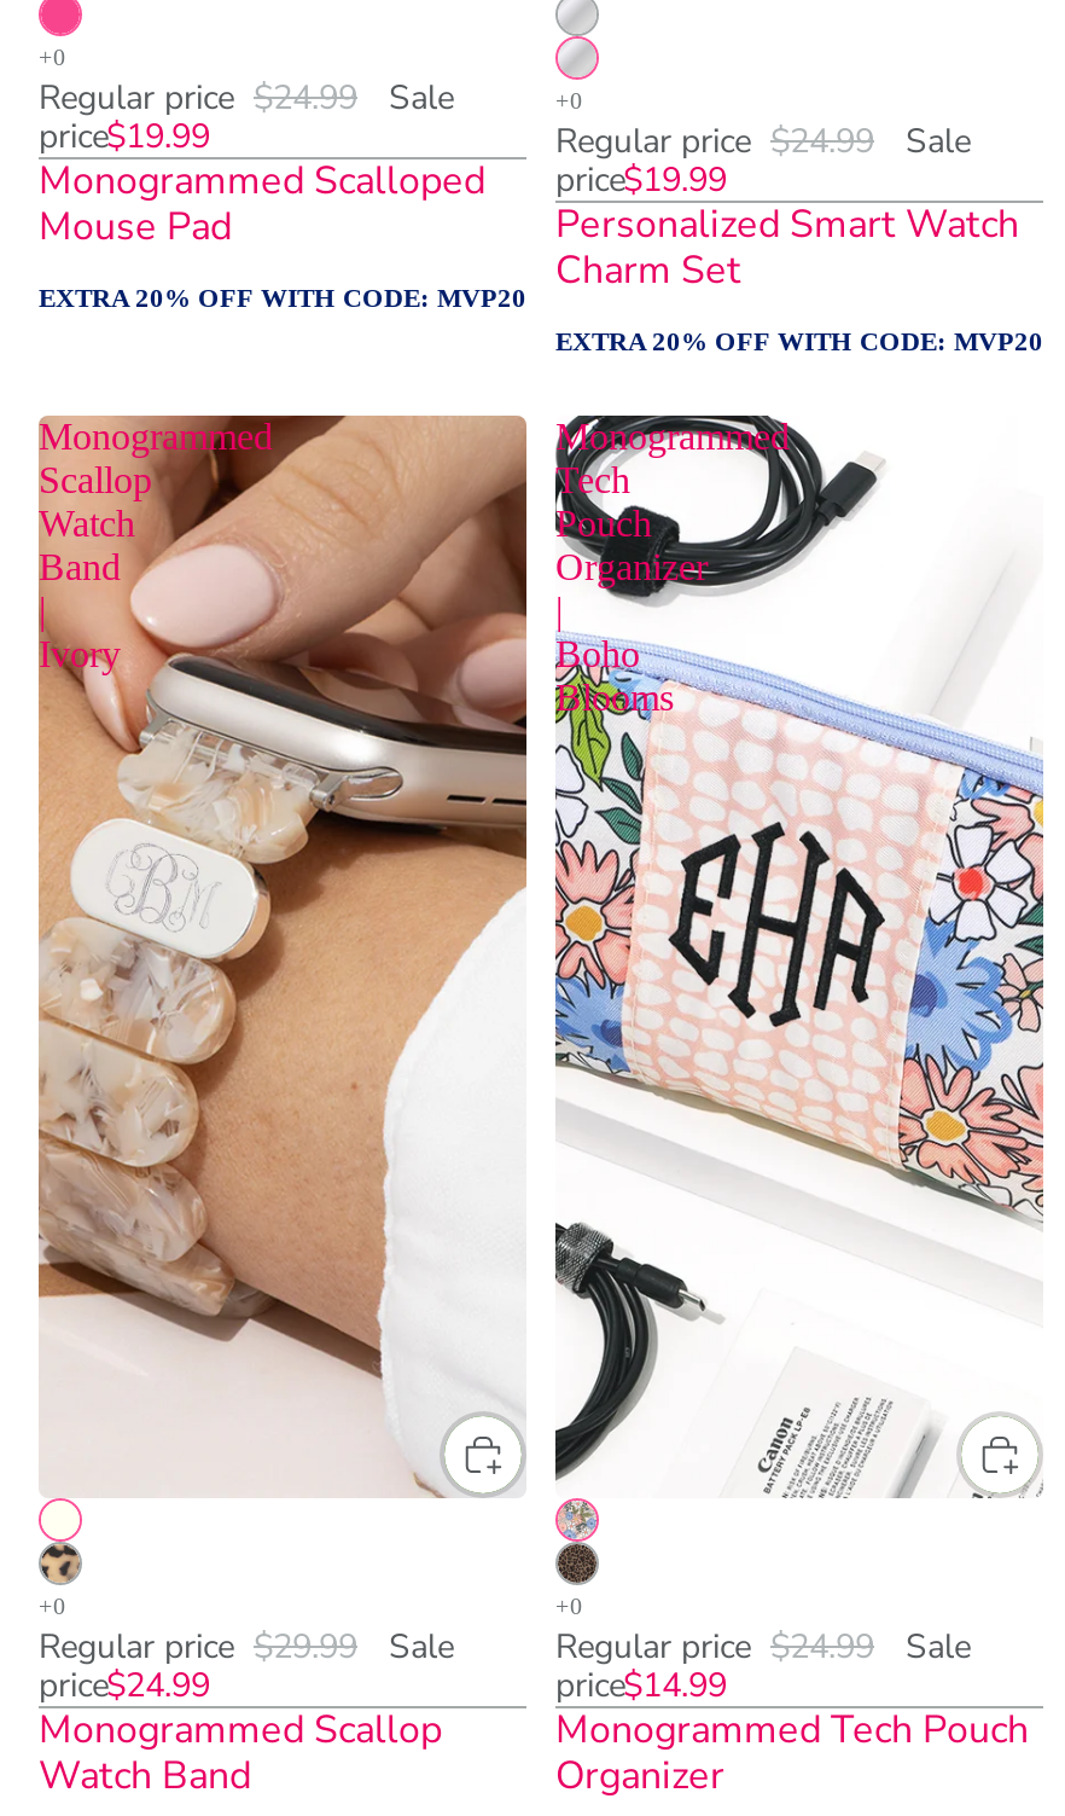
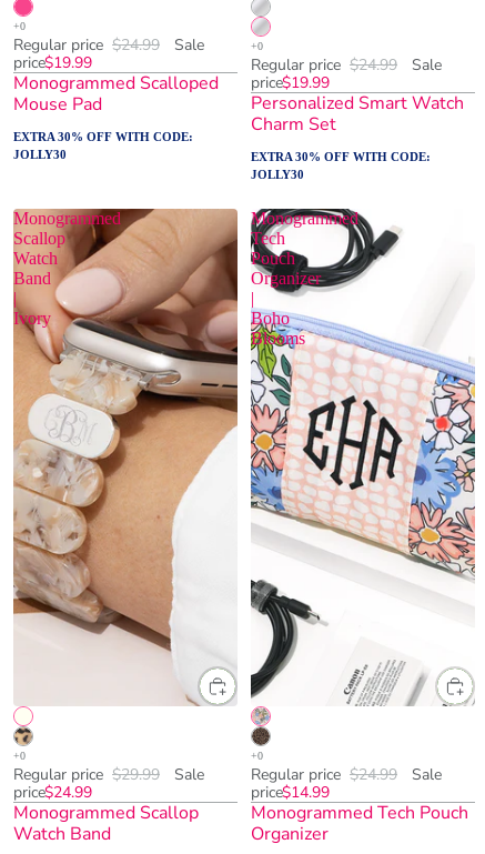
- EXTRA 20% OFF WITH CODE: MVP20
+ EXTRA 30% OFF WITH CODE:
+ JOLLY30

- EXTRA 20% OFF WITH CODE: MVP20
+ EXTRA 30% OFF WITH CODE:
+ JOLLY30
